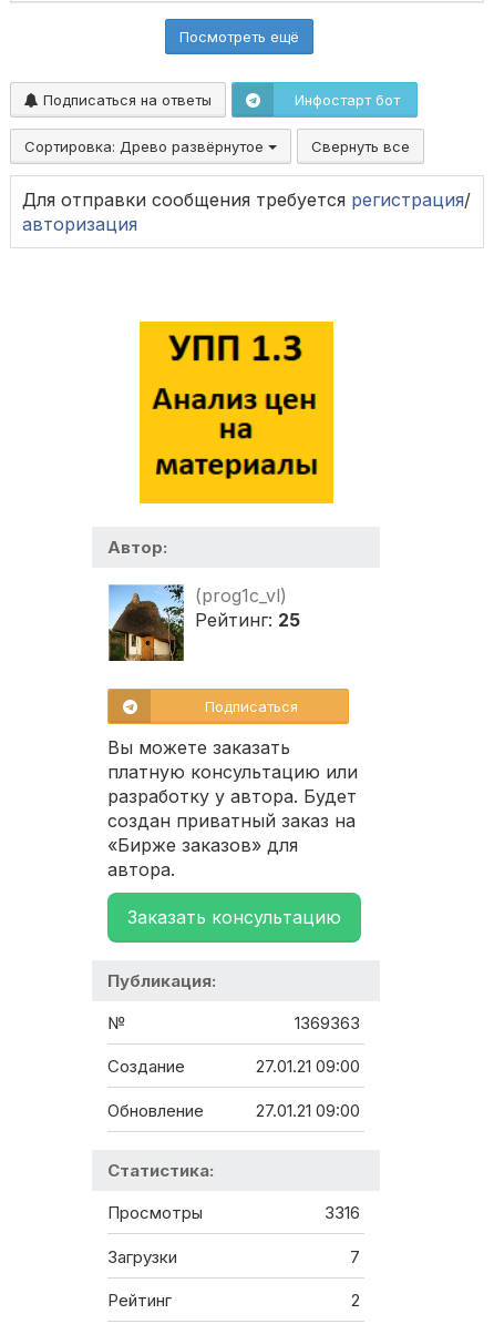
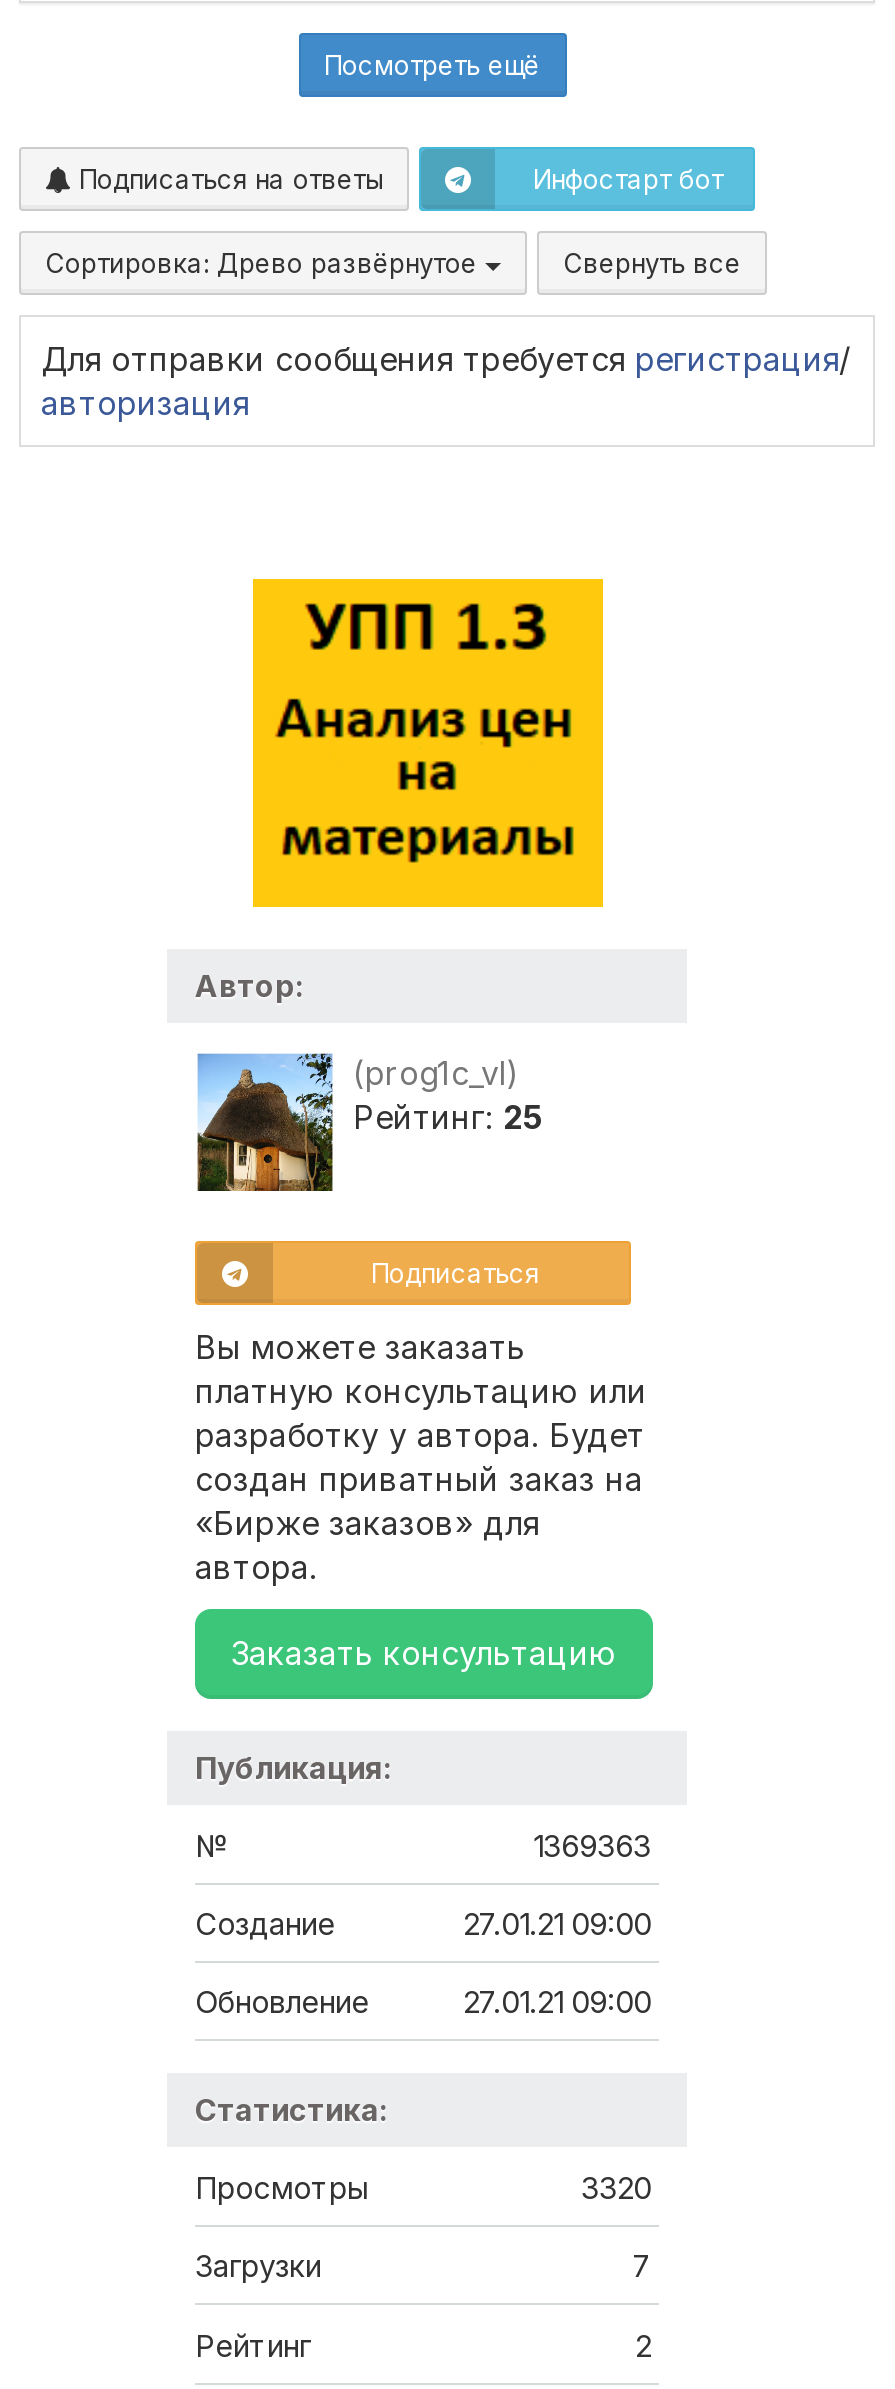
- 3316
+ 3320
